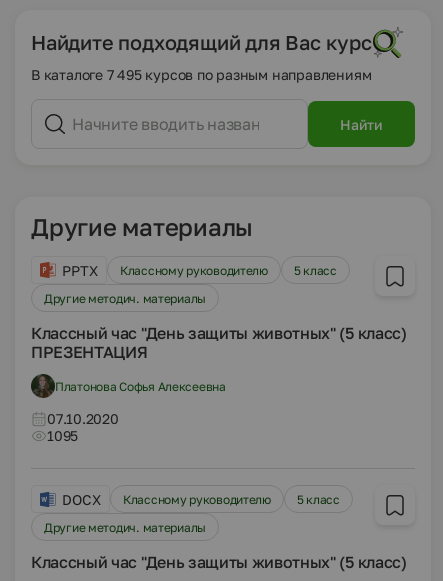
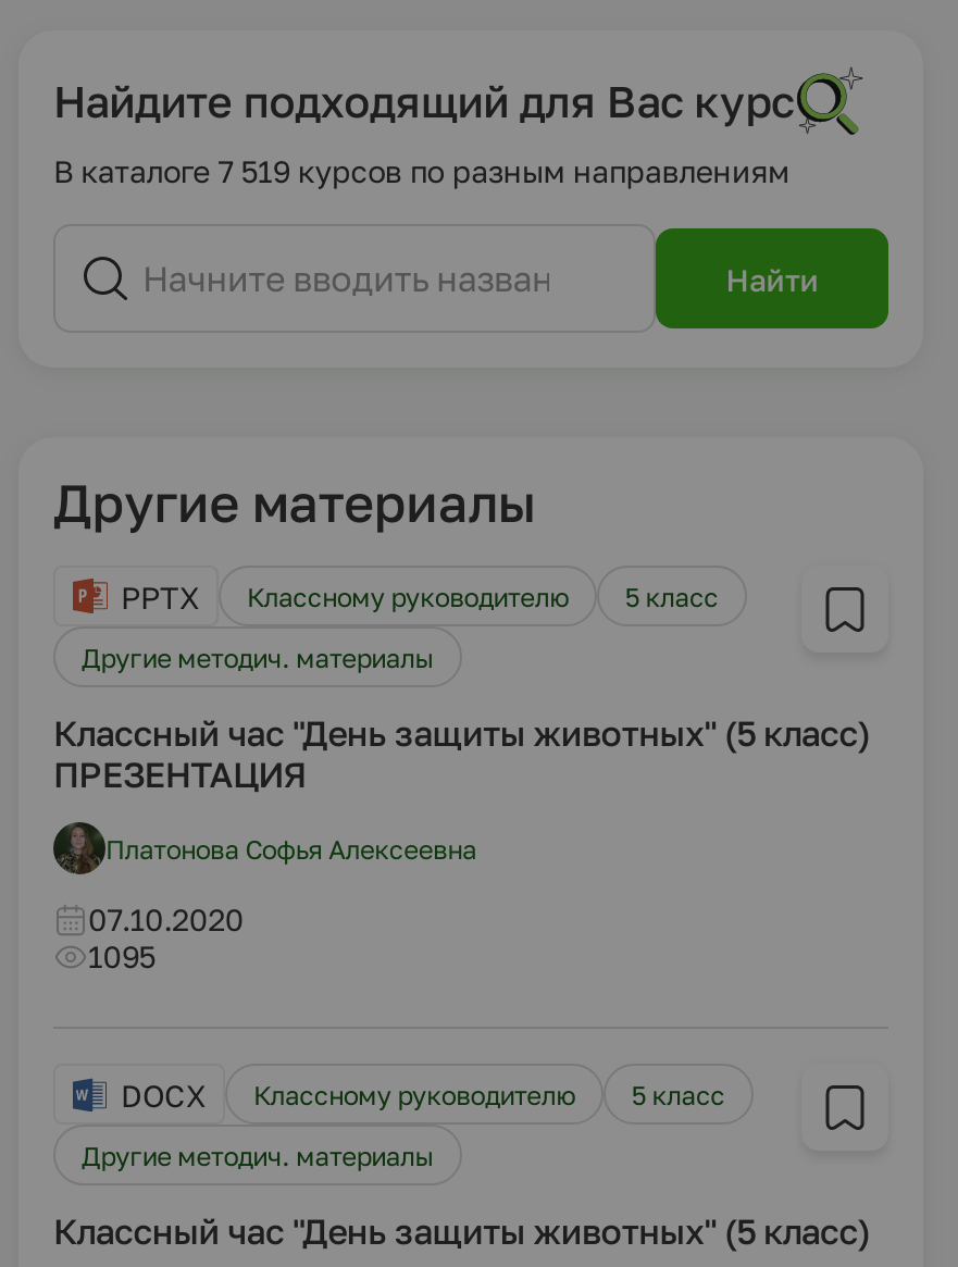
- В каталоге 7 495 курсов по разным направлениям
+ В каталоге 7 519 курсов по разным направлениям
